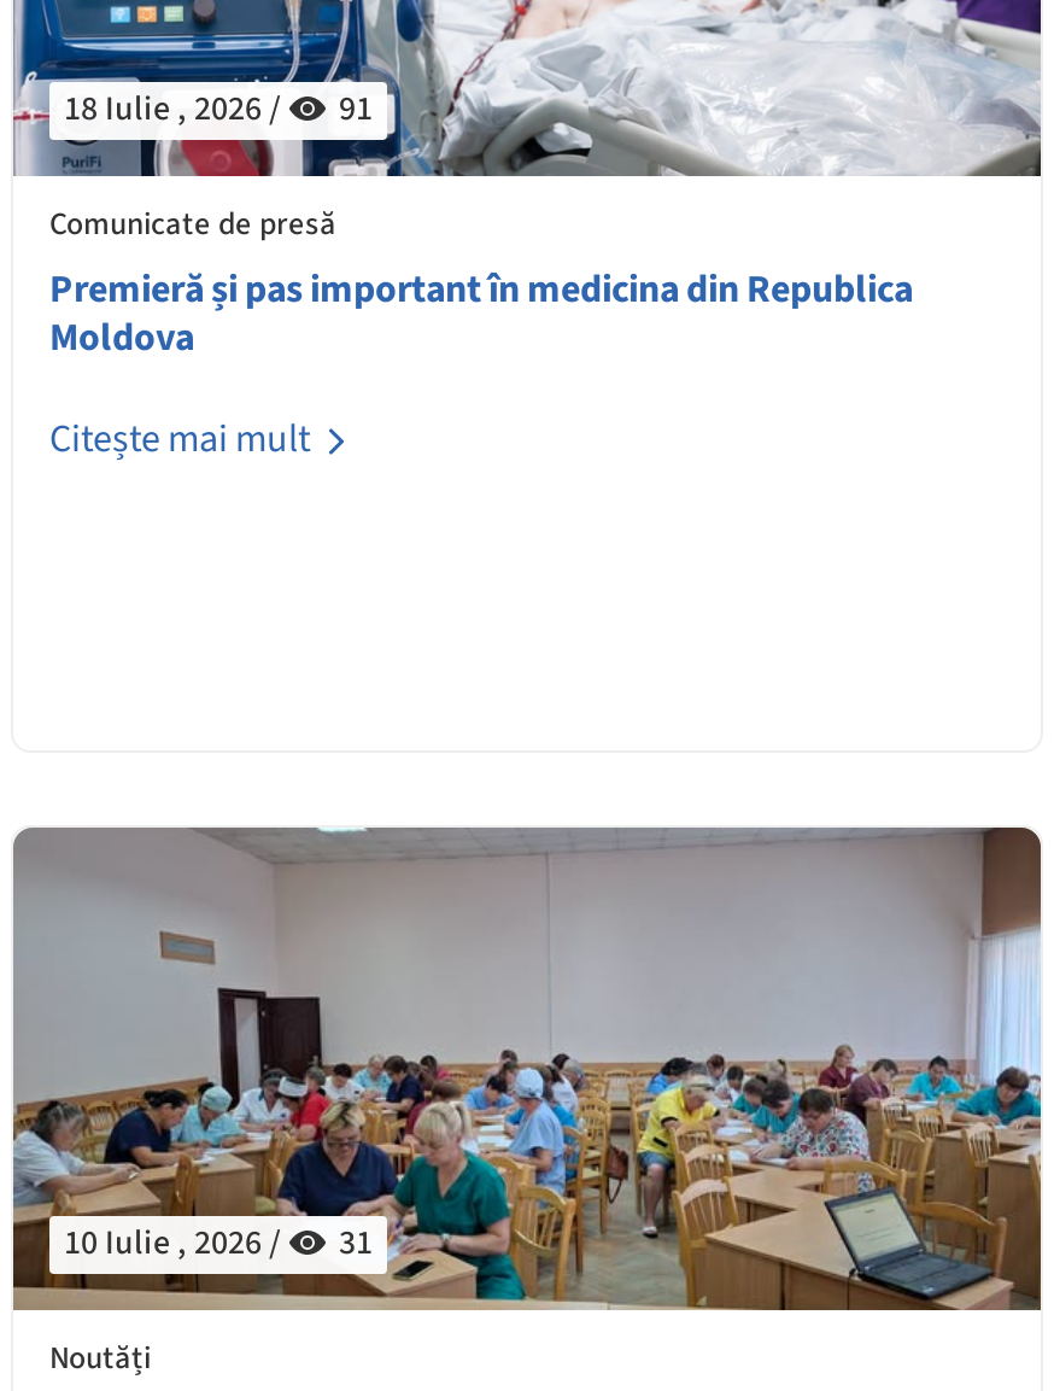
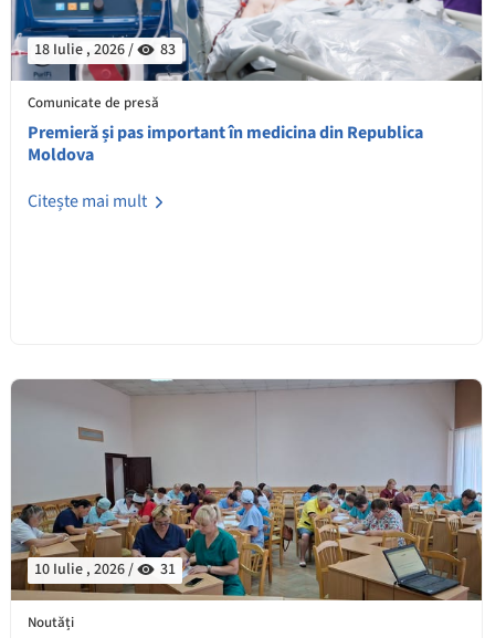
- 18 Iulie , 2026 / 91
+ 18 Iulie , 2026 / 83
